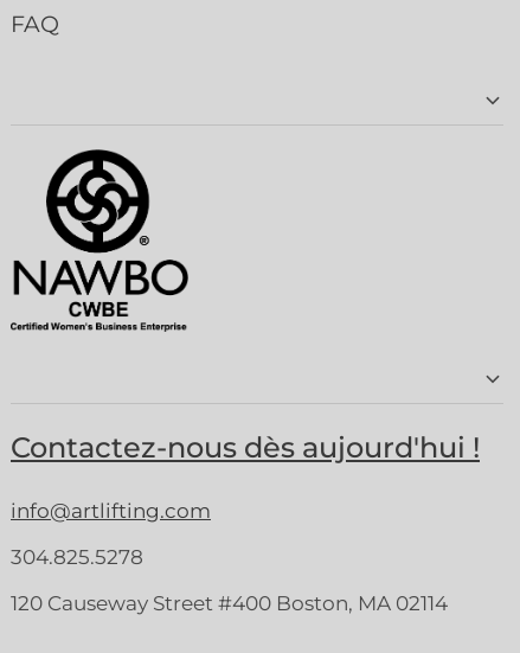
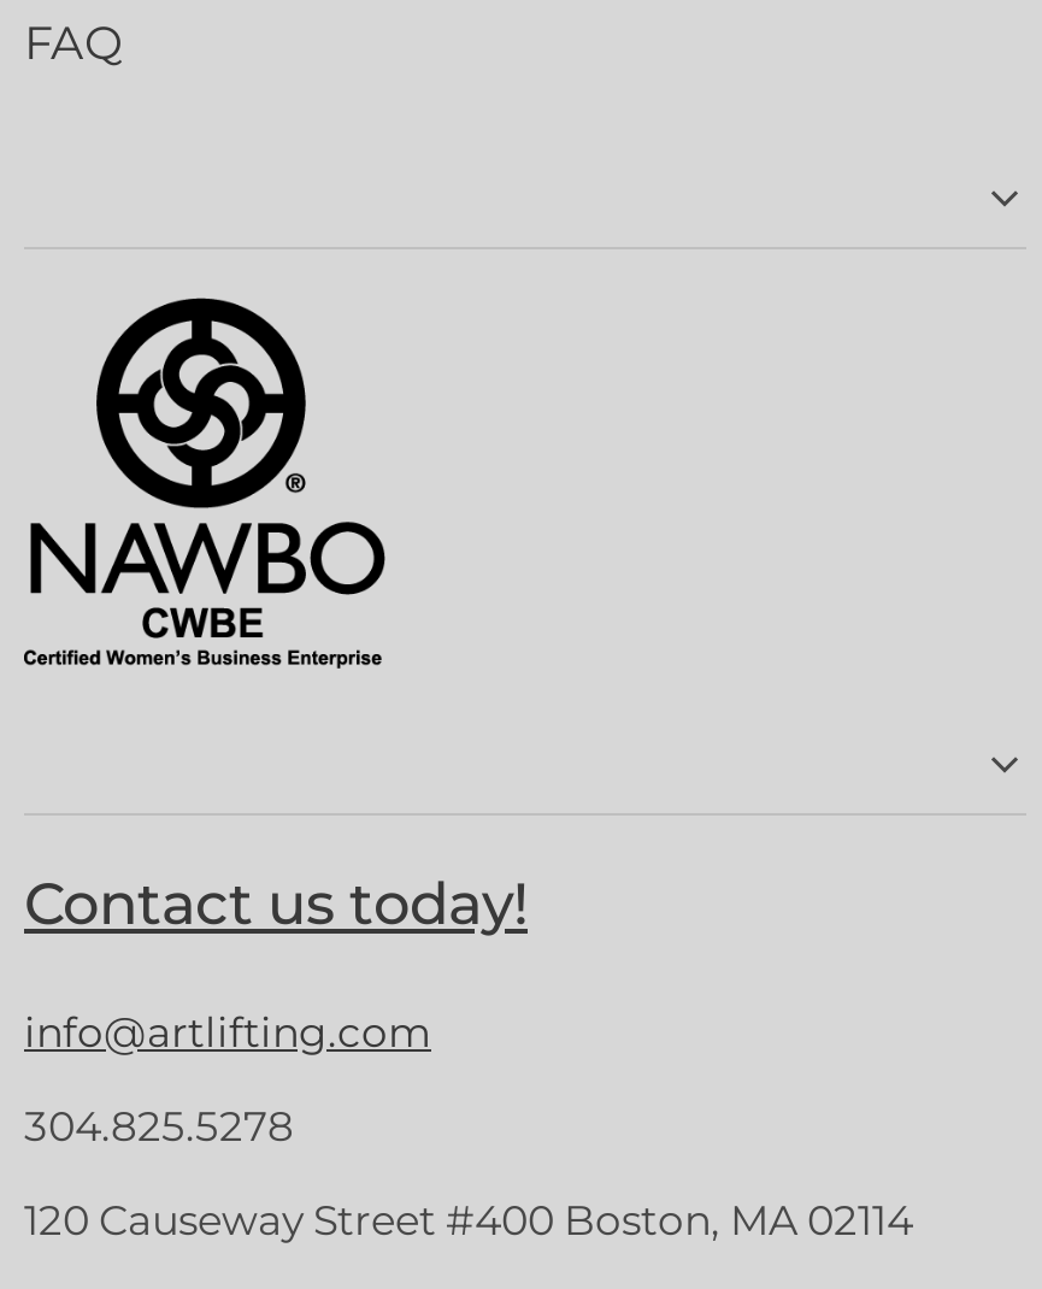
- Contactez-nous dès aujourd'hui !
+ Contact us today!
